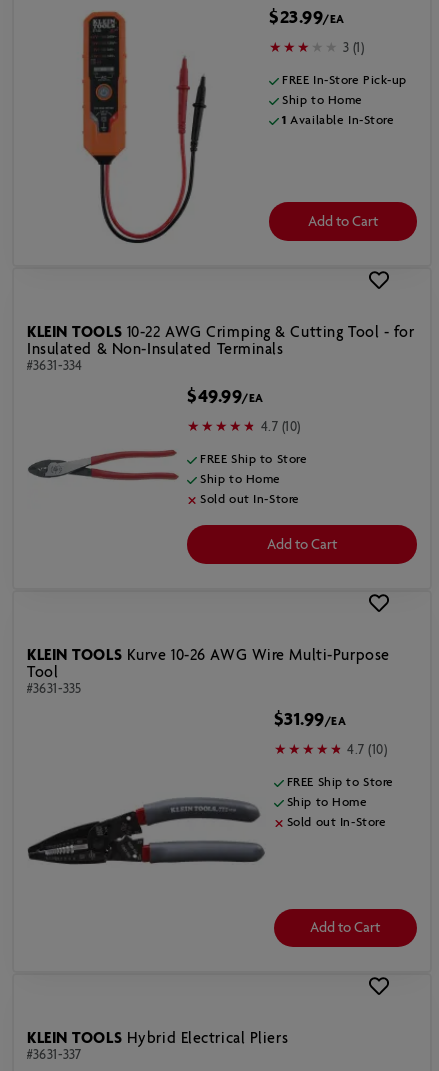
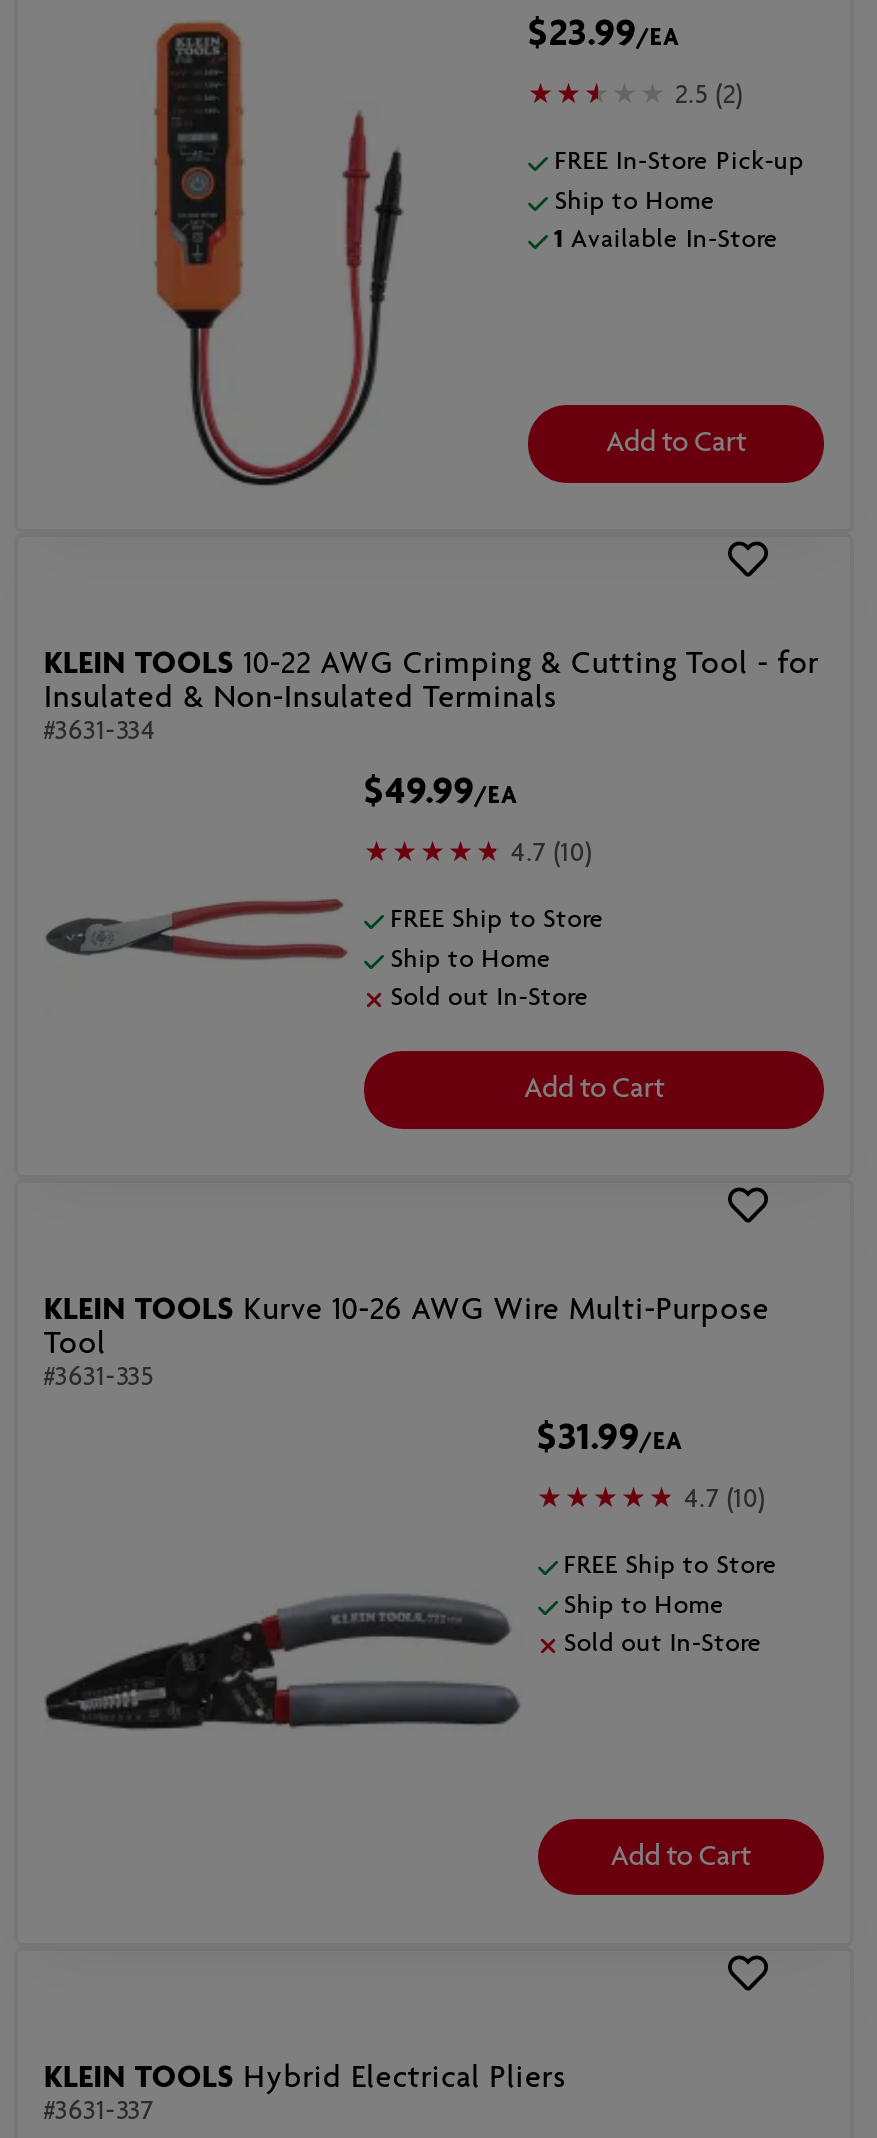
- 3 (1)
+ 2.5 (2)
